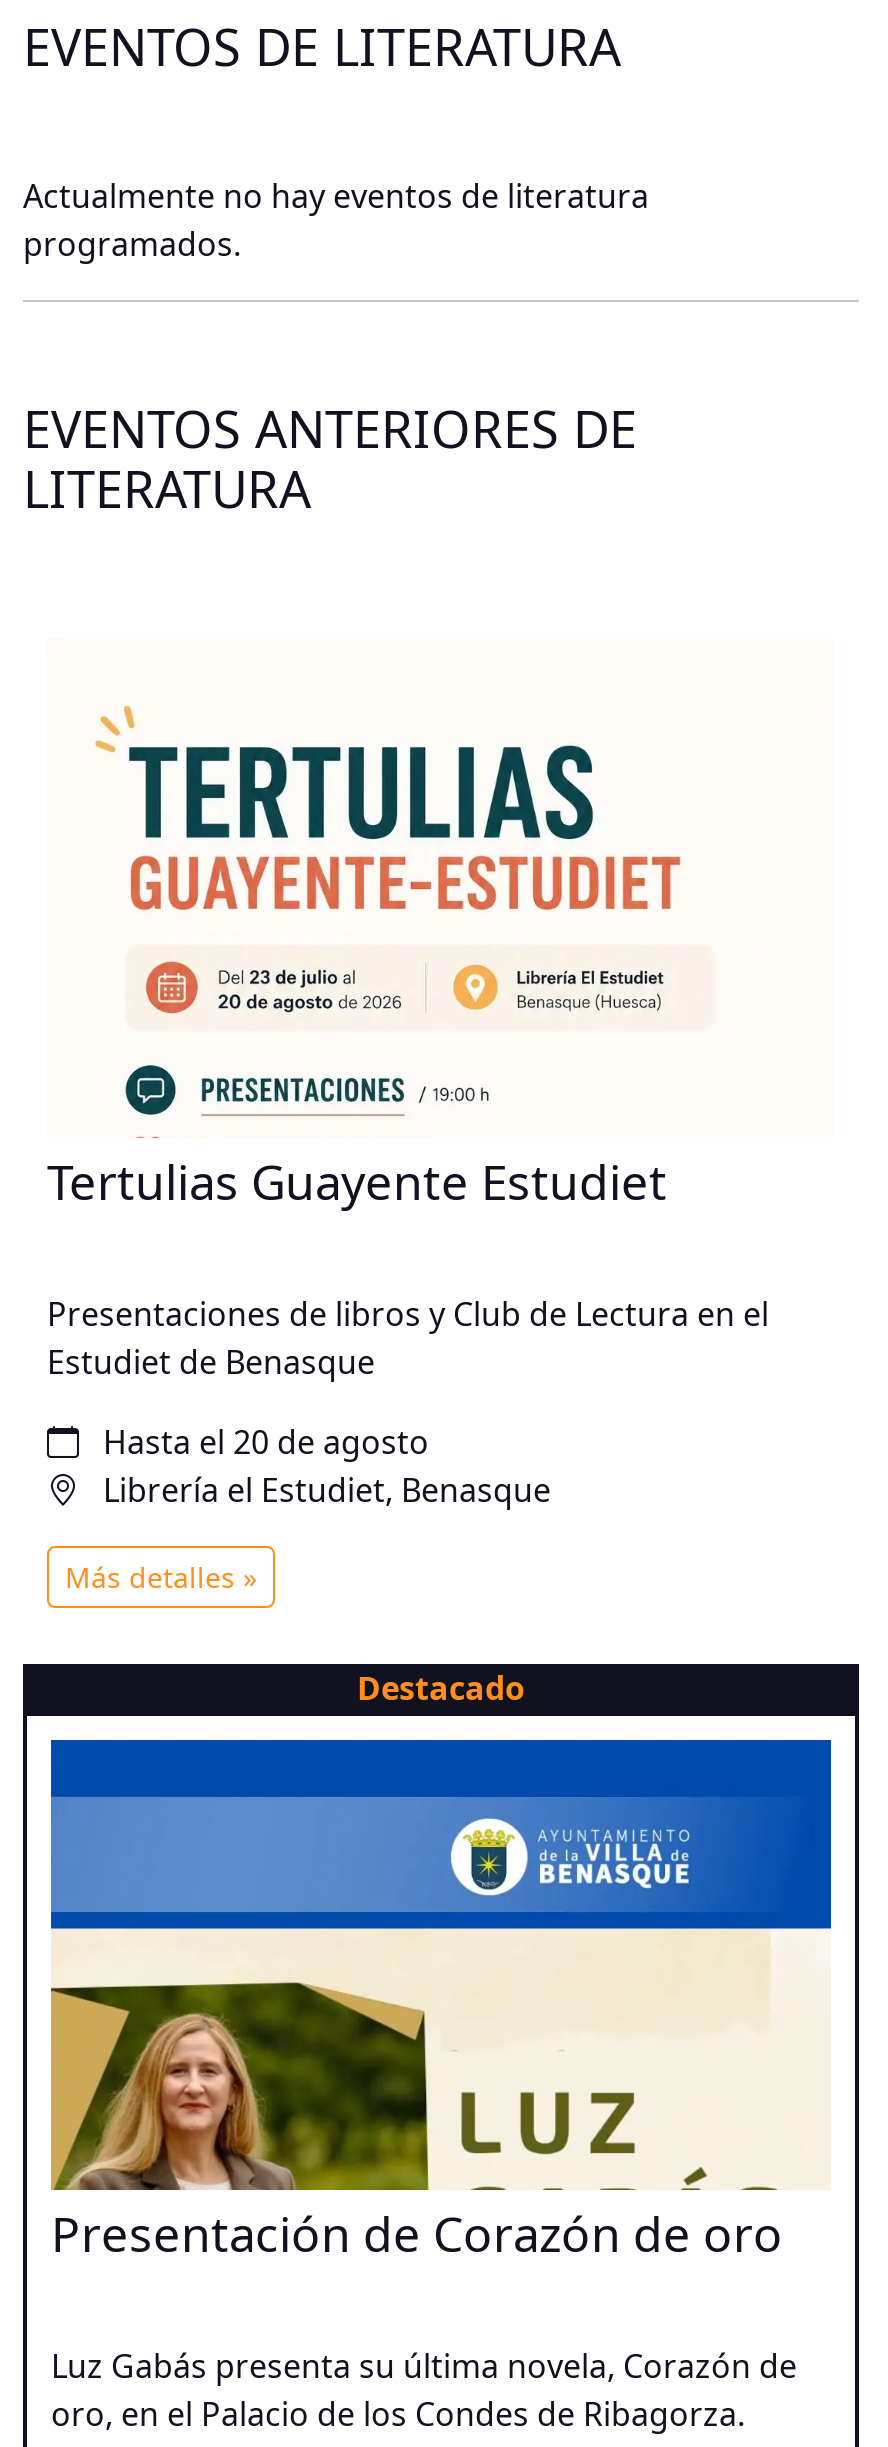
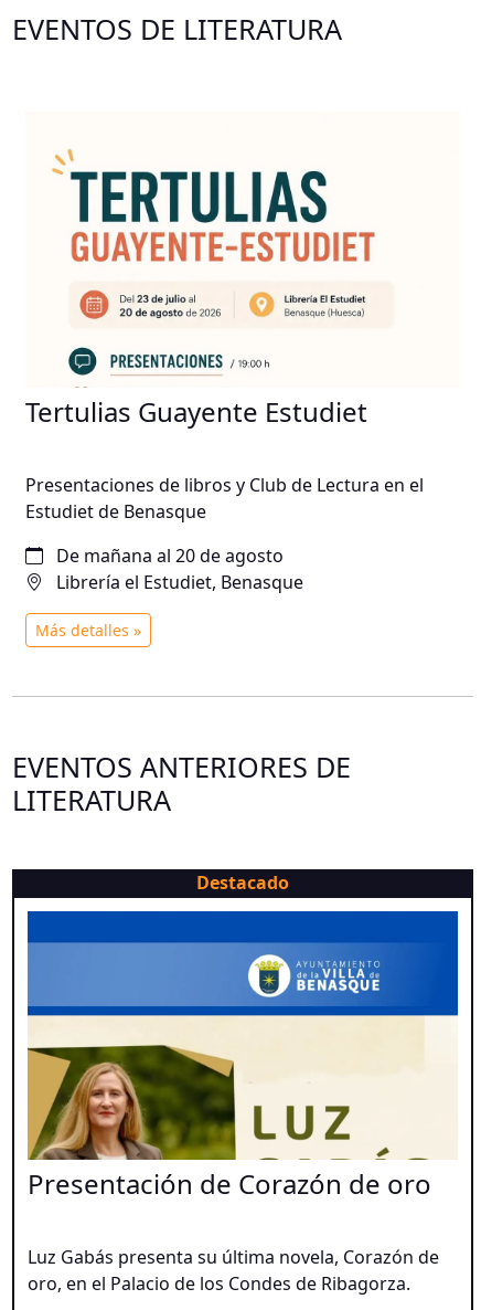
- Actualmente no hay eventos de literatura
- programados.

moved down: EVENTOS ANTERIORES DE | LITERATURA

moved up: [image]

moved up: [image]

moved up: Tertulias Guayente Estudiet | Presentaciones de libros y Club de Lectura en el | Estudiet de Benasque

- Hasta el 20 de agosto
+ De mañana al 20 de agosto

moved up: Librería el Estudiet, Benasque | Más detalles »
